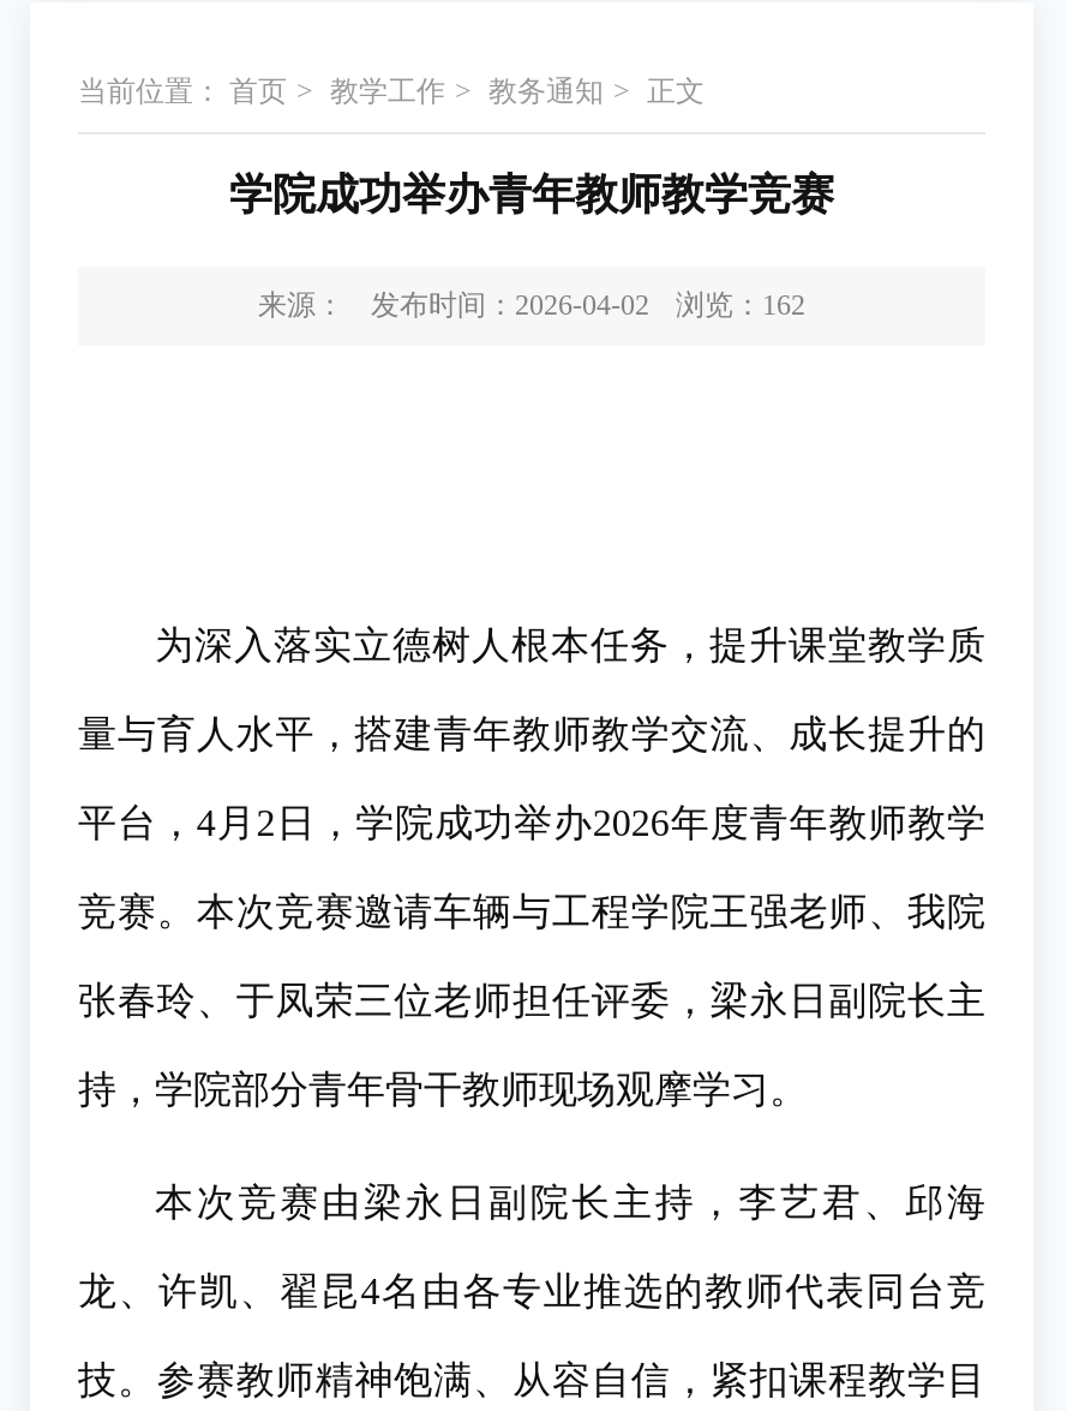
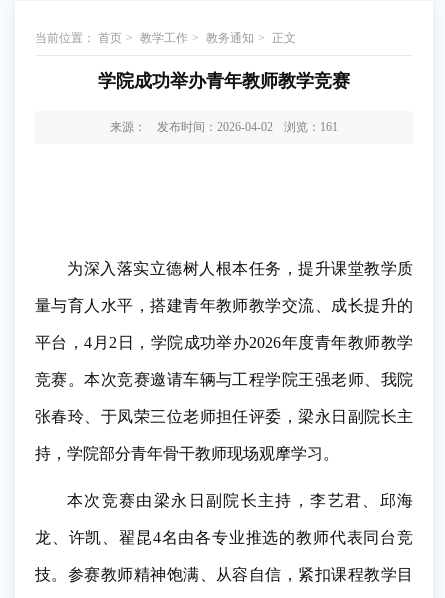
- 来源： 发布时间：2026-04-02 浏览：162
+ 来源： 发布时间：2026-04-02 浏览：161
